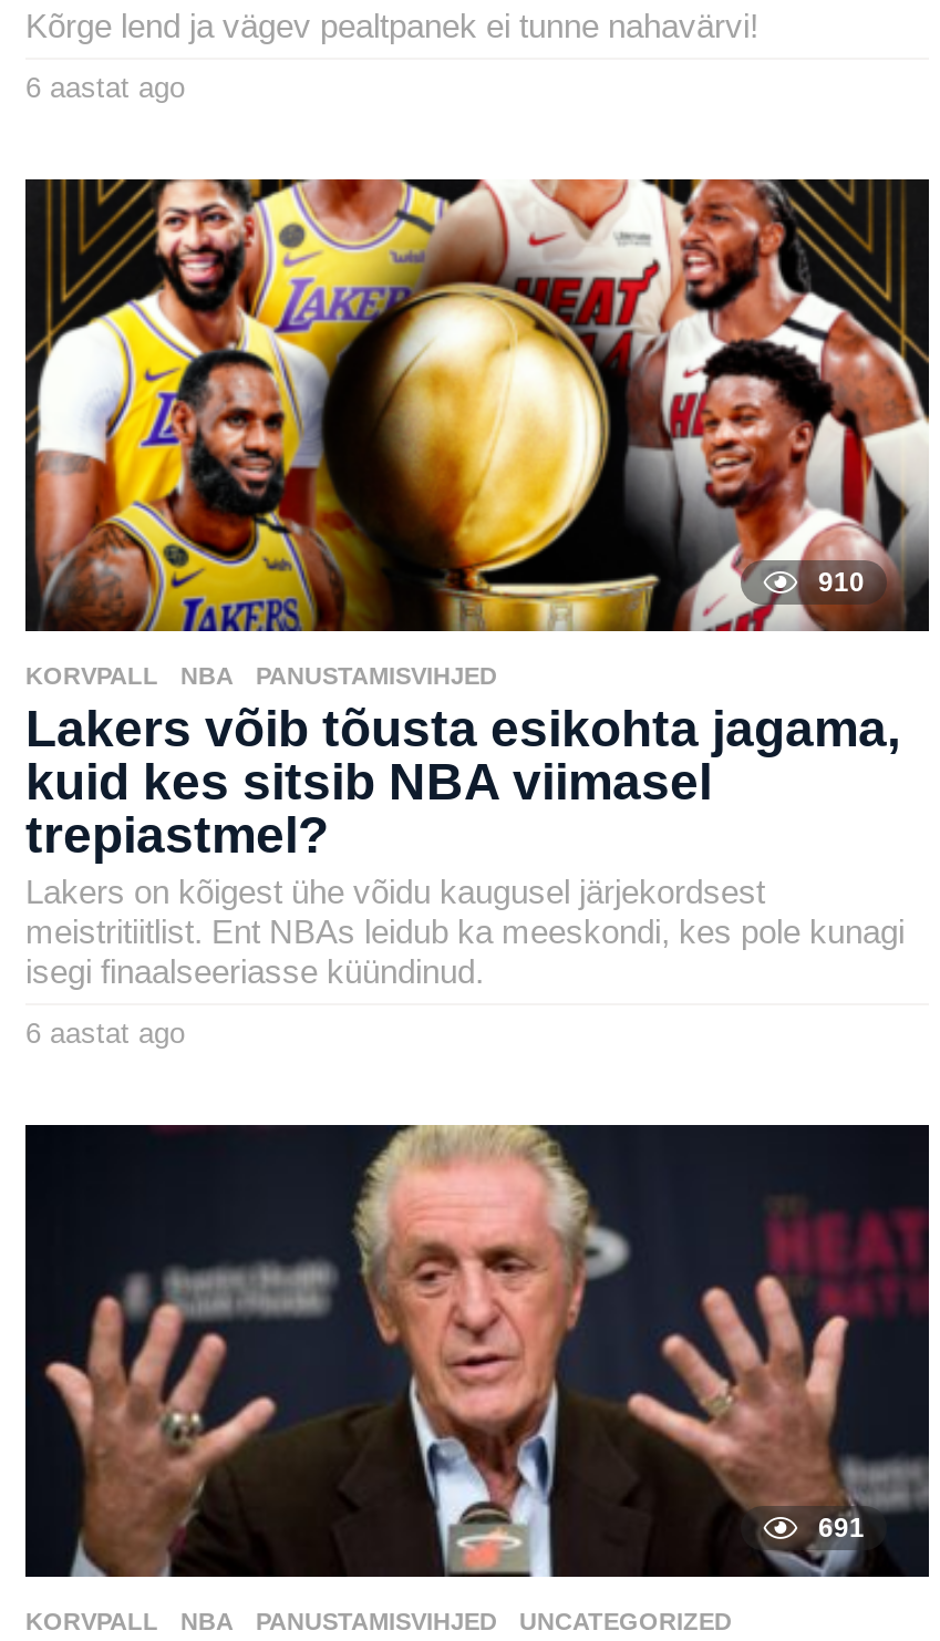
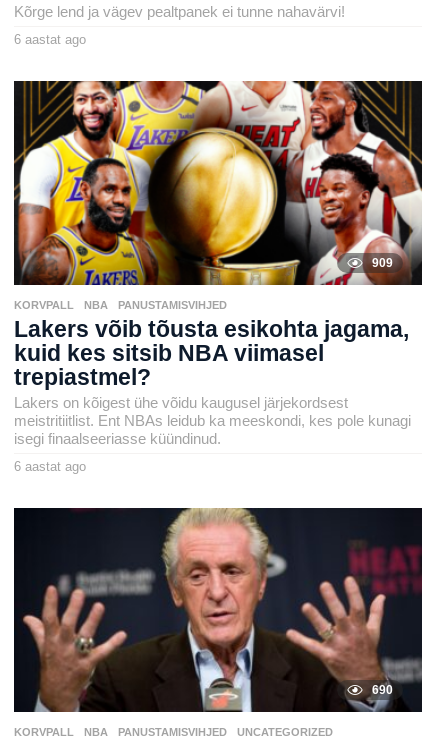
- 910
+ 909

- 691
+ 690
